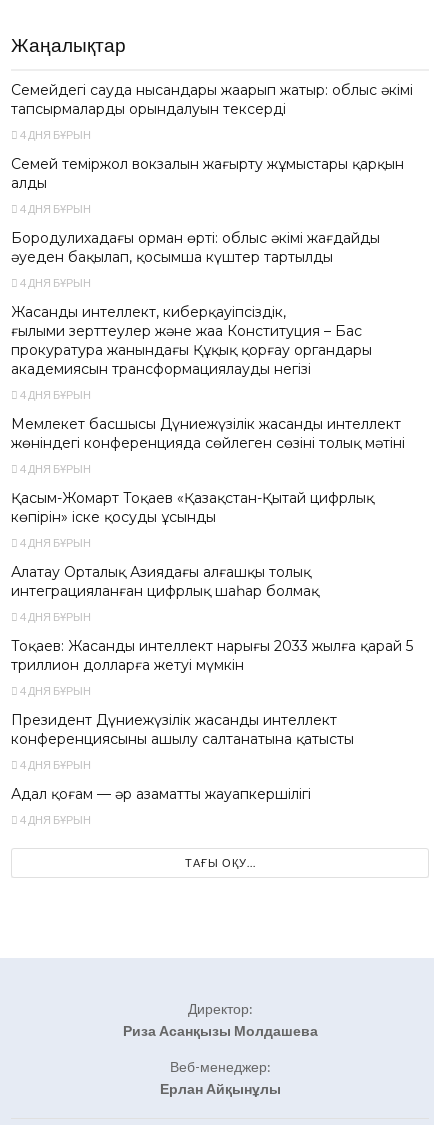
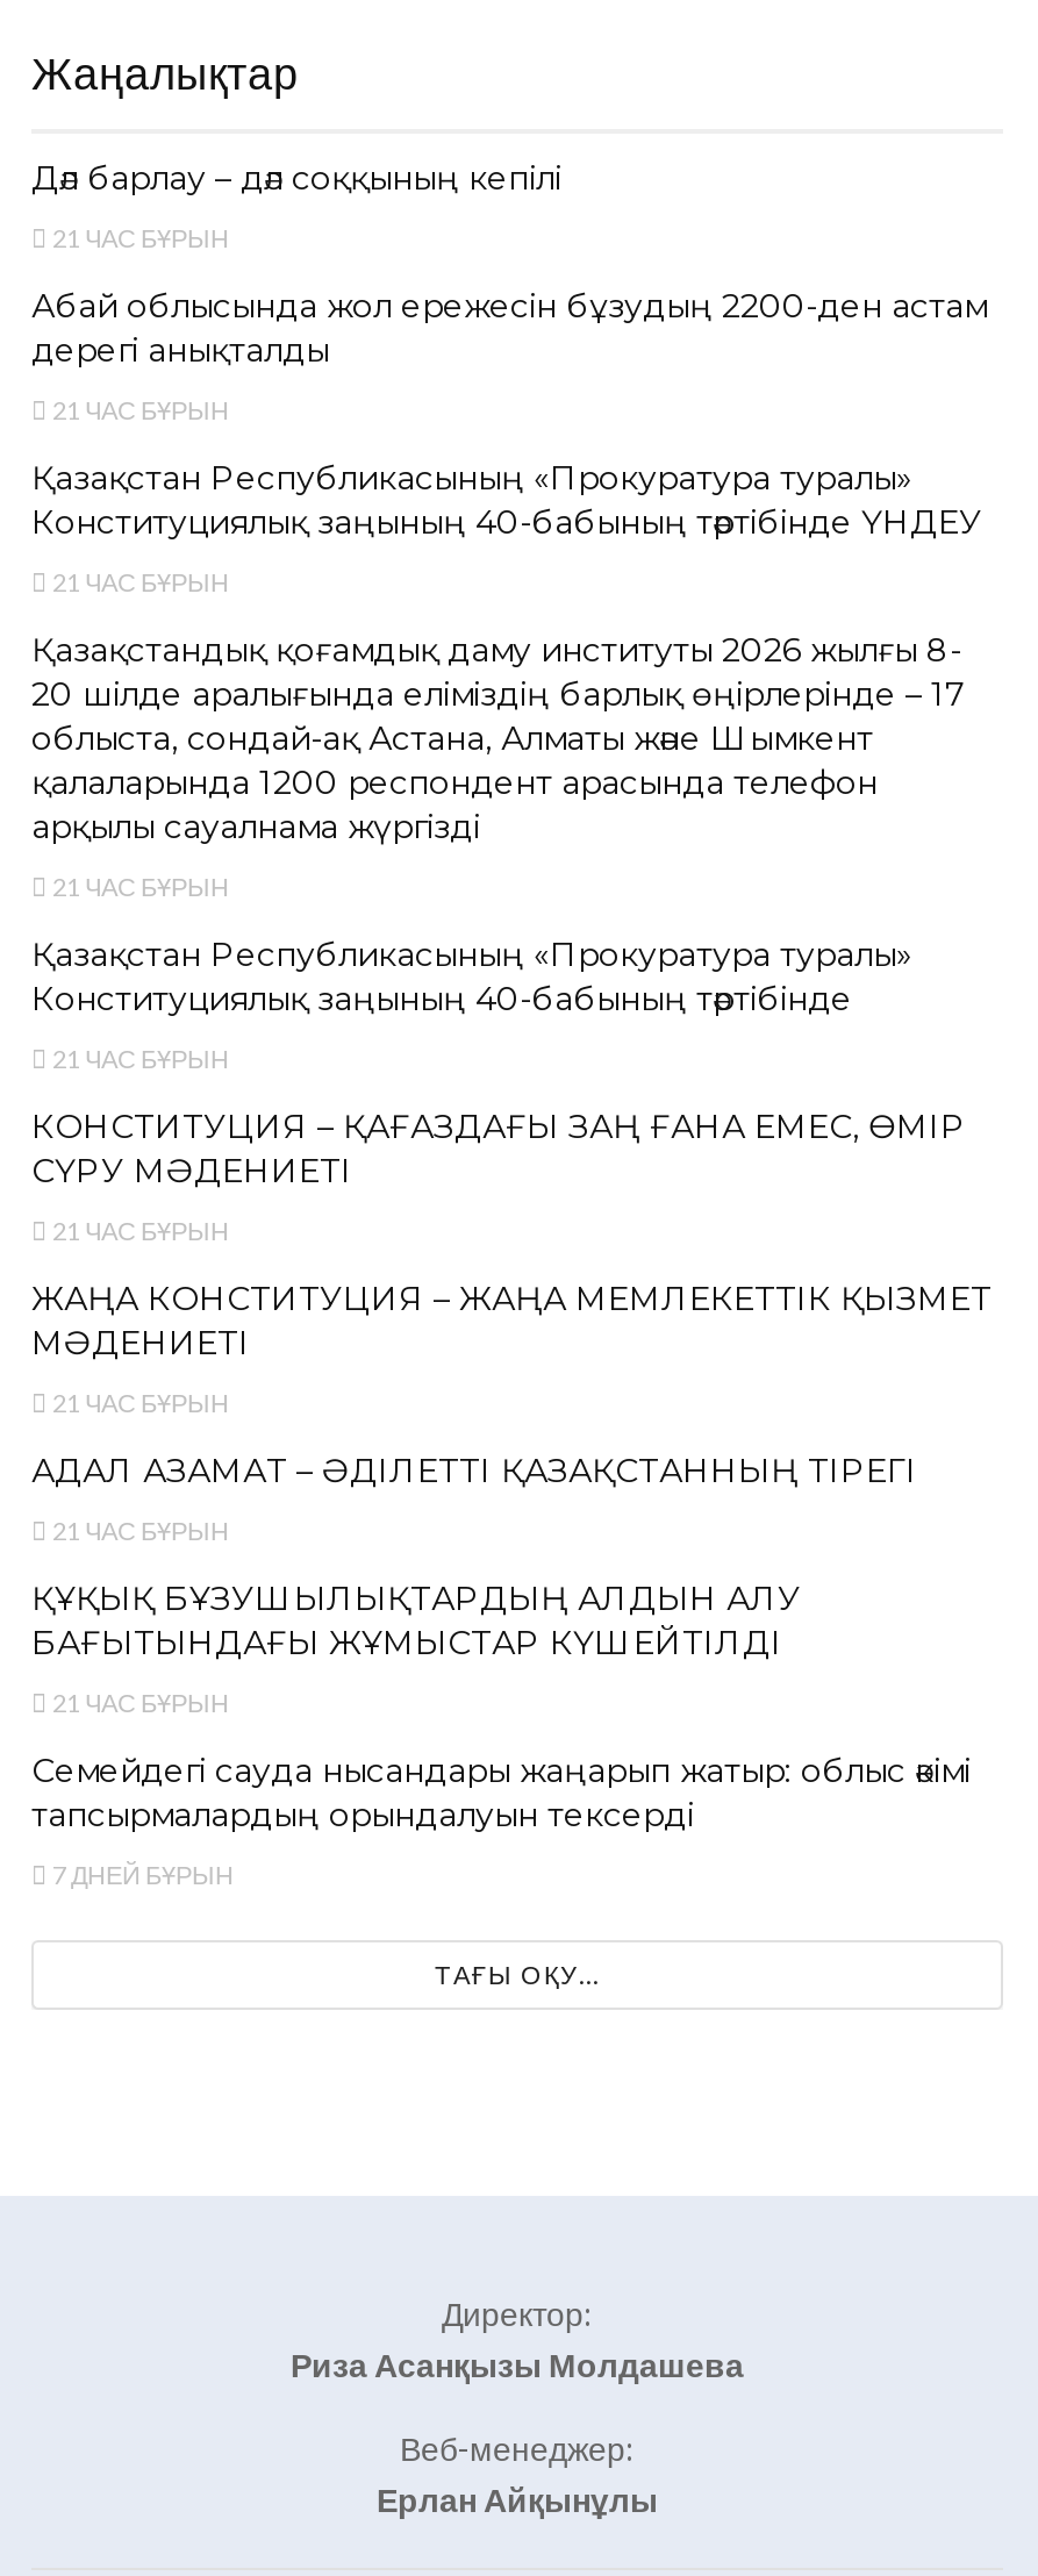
+ Дәл барлау – дәл соққының кепілі
+ 21 ЧАС БҰРЫН
+ Абай облысында жол ережесін бұзудың 2200-ден астам
+ дерегі анықталды
+ 21 ЧАС БҰРЫН
+ Қазақстан Республикасының «Прокуратура туралы»
+ Конституциялық заңының 40-бабының тәртібінде ҮНДЕУ
+ 21 ЧАС БҰРЫН
+ Қазақстандық қоғамдық даму институты 2026 жылғы 8-
+ 20 шілде аралығында еліміздің барлық өңірлерінде – 17
+ облыста, сондай-ақ Астана, Алматы және Шымкент
+ қалаларында 1200 респондент арасында телефон
+ арқылы сауалнама жүргізді
+ 21 ЧАС БҰРЫН
+ Қазақстан Республикасының «Прокуратура туралы»
+ Конституциялық заңының 40-бабының тәртібінде
+ 21 ЧАС БҰРЫН
+ КОНСТИТУЦИЯ – ҚАҒАЗДАҒЫ ЗАҢ ҒАНА ЕМЕС, ӨМІР
+ СҮРУ МӘДЕНИЕТІ
+ 21 ЧАС БҰРЫН
+ ЖАҢА КОНСТИТУЦИЯ – ЖАҢА МЕМЛЕКЕТТІК ҚЫЗМЕТ
+ МӘДЕНИЕТІ
+ 21 ЧАС БҰРЫН
+ АДАЛ АЗАМАТ – ӘДІЛЕТТІ ҚАЗАҚСТАННЫҢ ТІРЕГІ
+ 21 ЧАС БҰРЫН
+ ҚҰҚЫҚ БҰЗУШЫЛЫҚТАРДЫҢ АЛДЫН АЛУ
+ БАҒЫТЫНДАҒЫ ЖҰМЫСТАР КҮШЕЙТІЛДІ
+ 21 ЧАС БҰРЫН

moved down: Семейдегі сауда нысандары жаңарып жатыр: облыс әкімі | тапсырмалардың орындалуын тексерді

- 4 ДНЯ БҰРЫН
- Семей теміржол вокзалын жаңғырту жұмыстары қарқын
- алды
- 4 ДНЯ БҰРЫН
- Бородулихадағы орман өрті: облыс әкімі жағдайды
- әуеден бақылап, қосымша күштер тартылды
- 4 ДНЯ БҰРЫН
- Жасанды интеллект, киберқауіпсіздік,
- ғылыми зерттеулер және жаңа Конституция – Бас
- прокуратура жанындағы Құқық қорғау органдары
- академиясын трансформациялаудың негізі
- 4 ДНЯ БҰРЫН
- Мемлекет басшысы Дүниежүзілік жасанды интеллект
- жөніндегі конференцияда сөйлеген сөзінің толық мәтіні
- 4 ДНЯ БҰРЫН
- Қасым-Жомарт Тоқаев «Қазақстан-Қытай цифрлық
- көпірін» іске қосуды ұсынды
- 4 ДНЯ БҰРЫН
- Алатау Орталық Азиядағы алғашқы толық
- интеграцияланған цифрлық шаһар болмақ
- 4 ДНЯ БҰРЫН
- Тоқаев: Жасанды интеллект нарығы 2033 жылға қарай 5
- триллион долларға жетуі мүмкін
- 4 ДНЯ БҰРЫН
- Президент Дүниежүзілік жасанды интеллект
- конференциясының ашылу салтанатына қатысты
- 4 ДНЯ БҰРЫН
- Адал қоғам — әр азаматтың жауапкершілігі
- 4 ДНЯ БҰРЫН
+ 7 ДНЕЙ БҰРЫН
